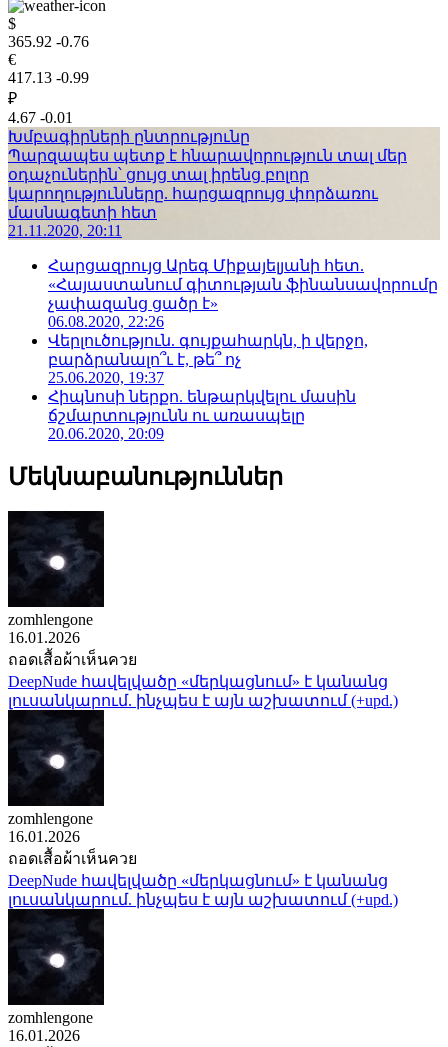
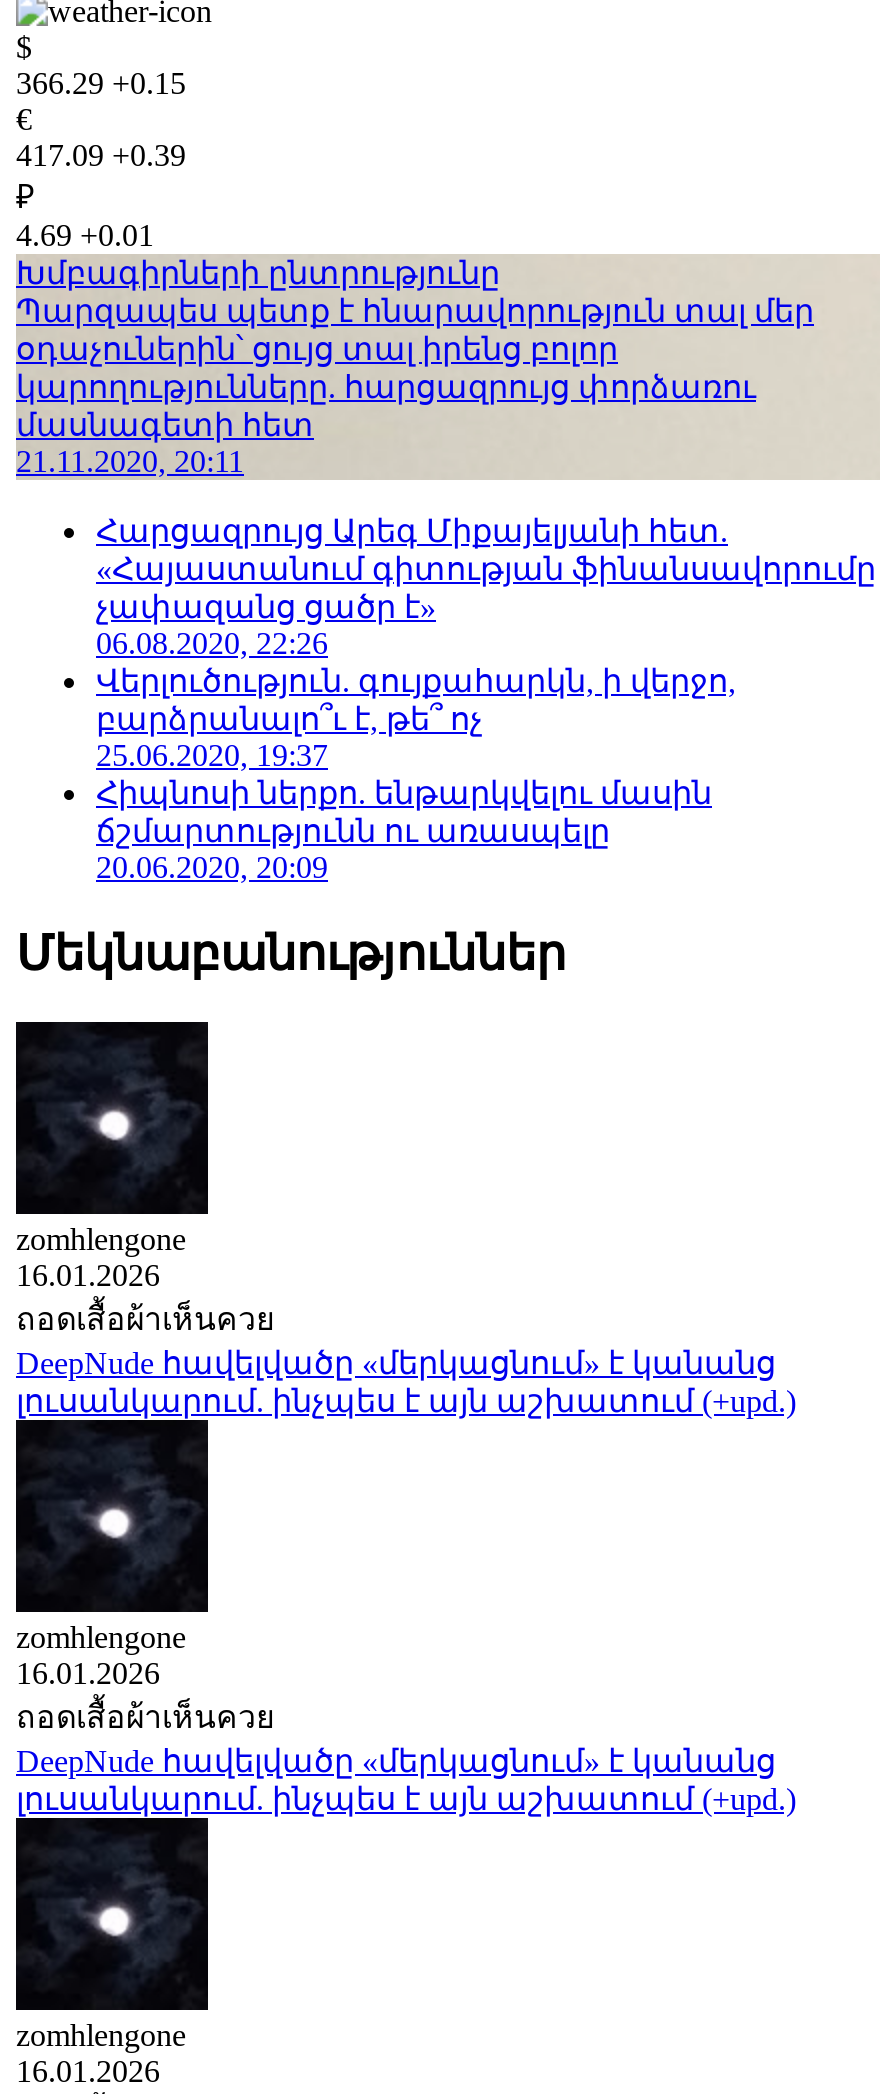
- 365.92 -0.76
+ 366.29 +0.15

- 417.13 -0.99
+ 417.09 +0.39

- 4.67 -0.01
+ 4.69 +0.01
